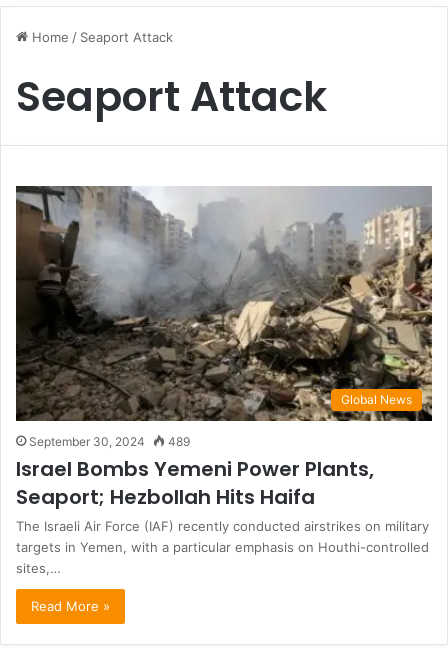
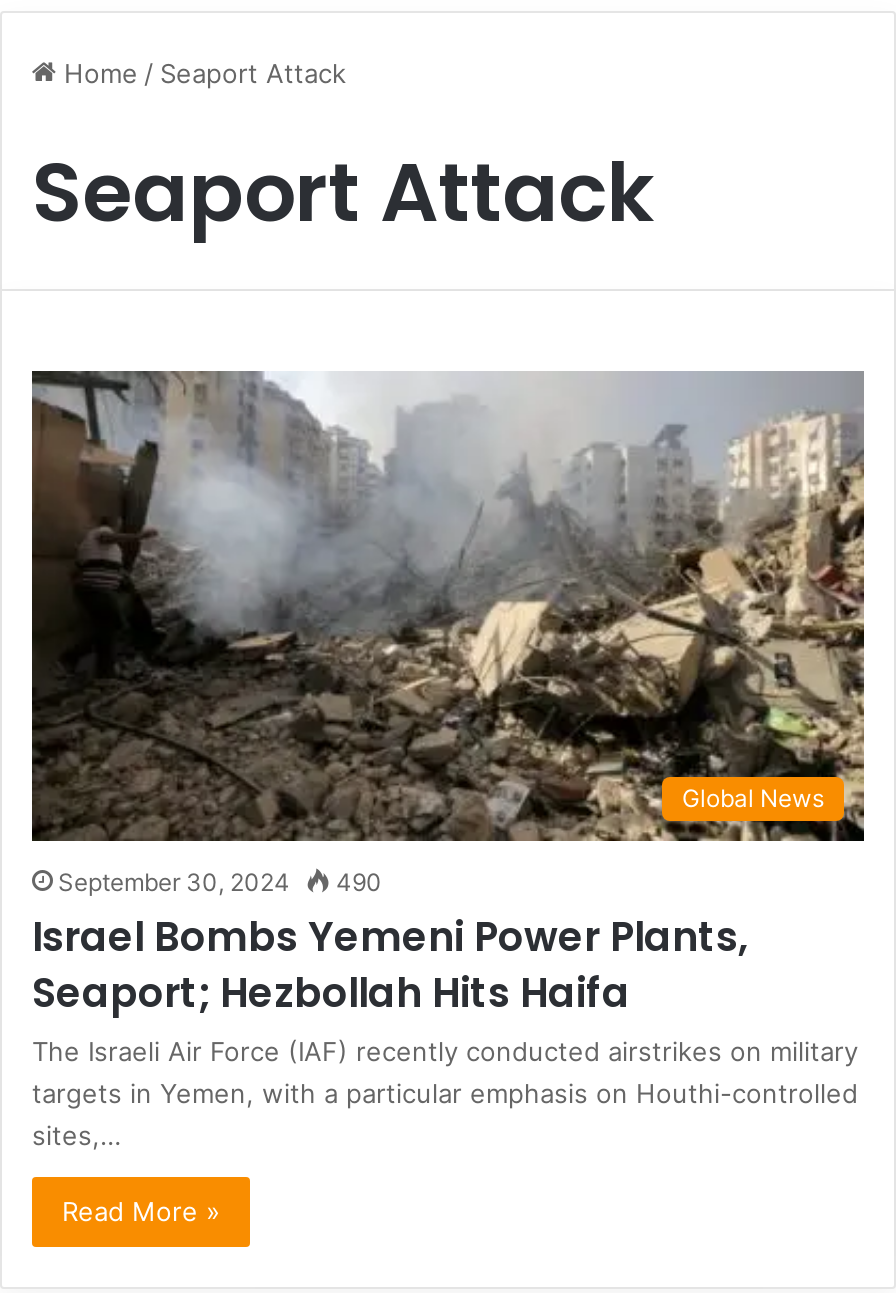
- September 30, 2024 489
+ September 30, 2024 490
